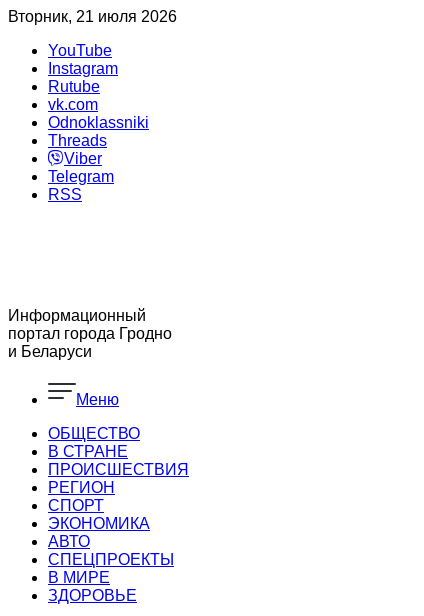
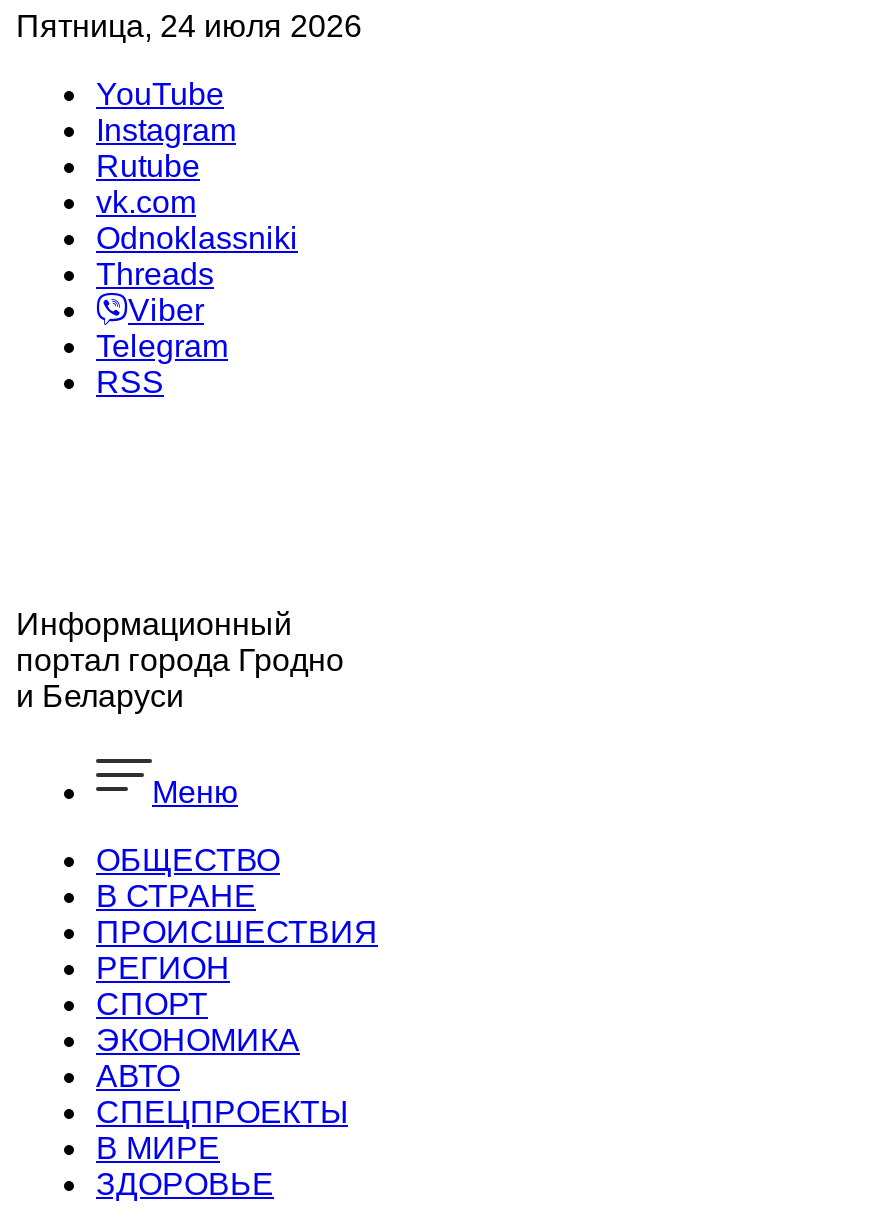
- Вторник, 21 июля 2026
+ Пятница, 24 июля 2026
